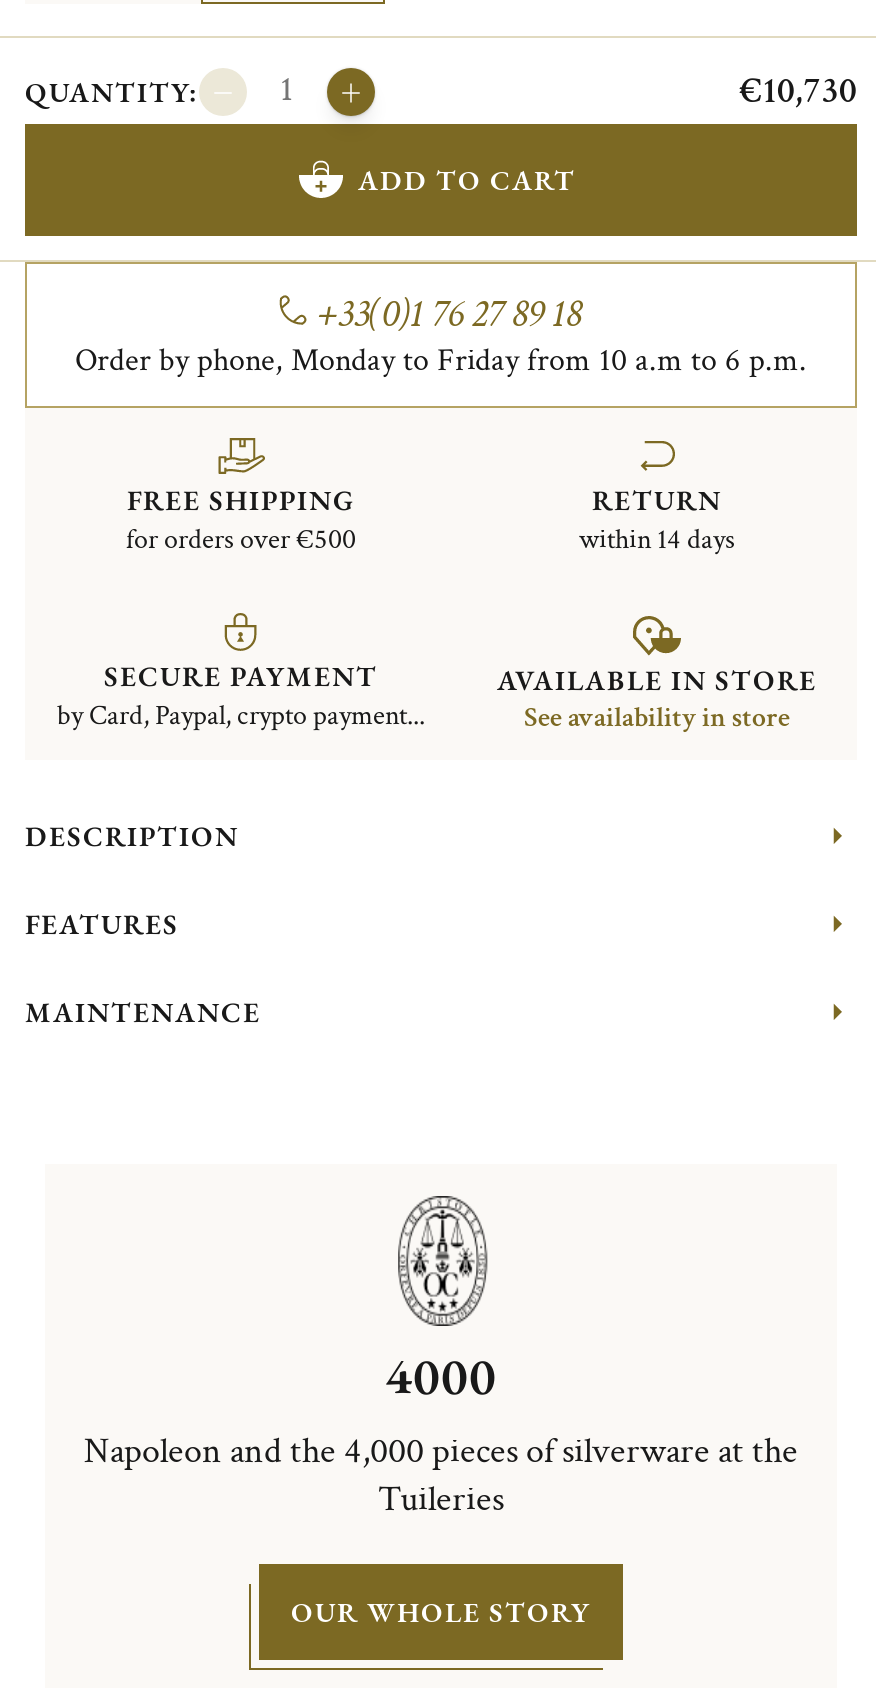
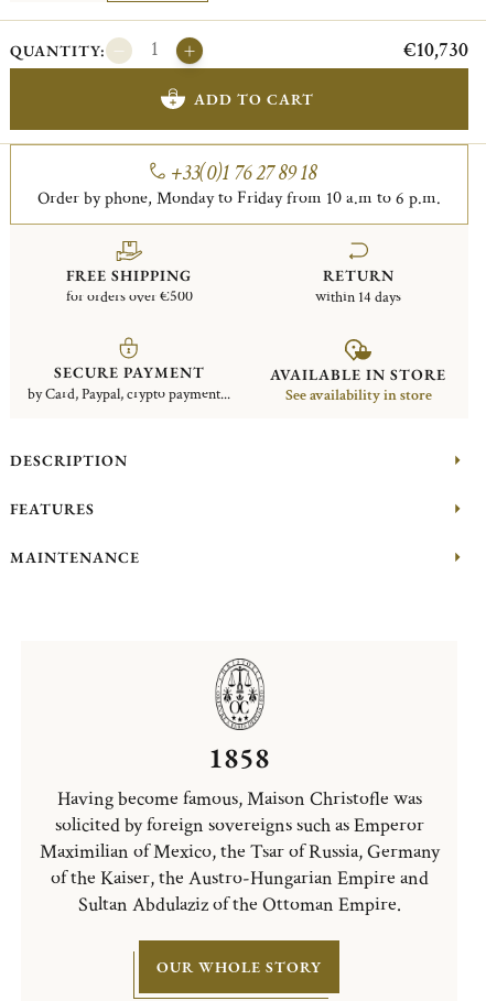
- 4000
- Napoleon and the 4,000 pieces of silverware at the
- Tuileries
+ 1858
+ Having become famous, Maison Christofle was
+ solicited by foreign sovereigns such as Emperor
+ Maximilian of Mexico, the Tsar of Russia, Germany
+ of the Kaiser, the Austro-Hungarian Empire and
+ Sultan Abdulaziz of the Ottoman Empire.
